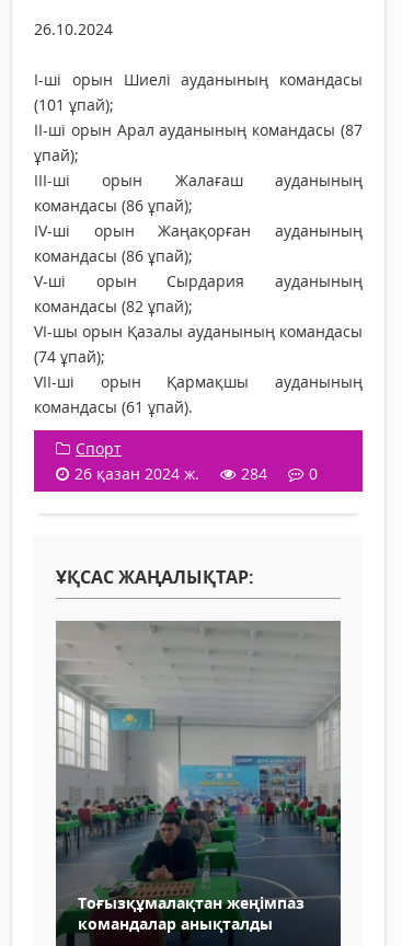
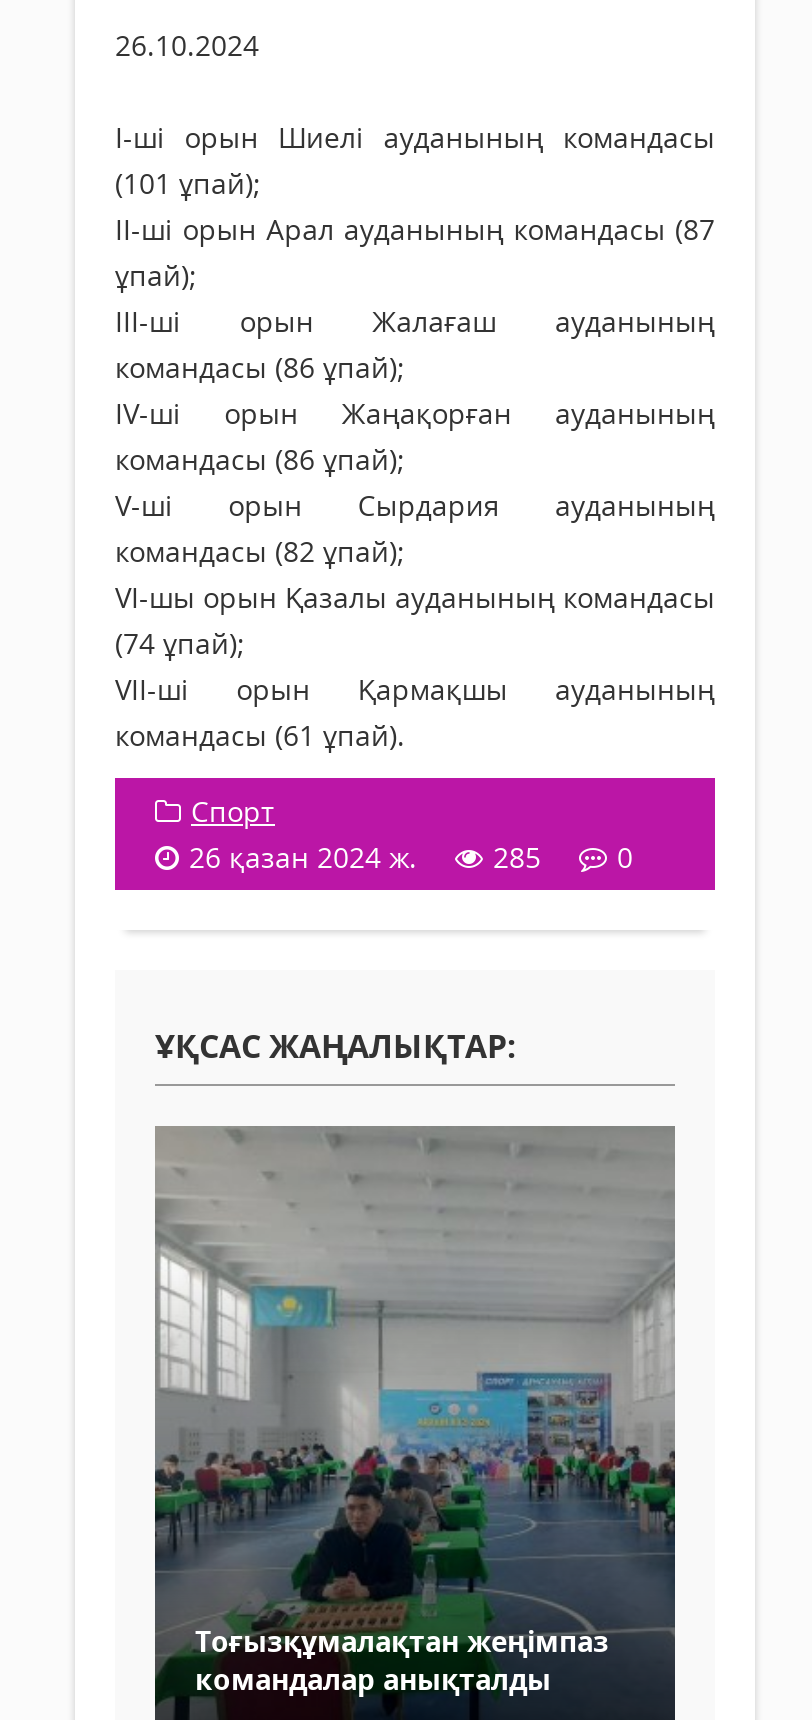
- 26 қазан 2024 ж. 284 0
+ 26 қазан 2024 ж. 285 0
